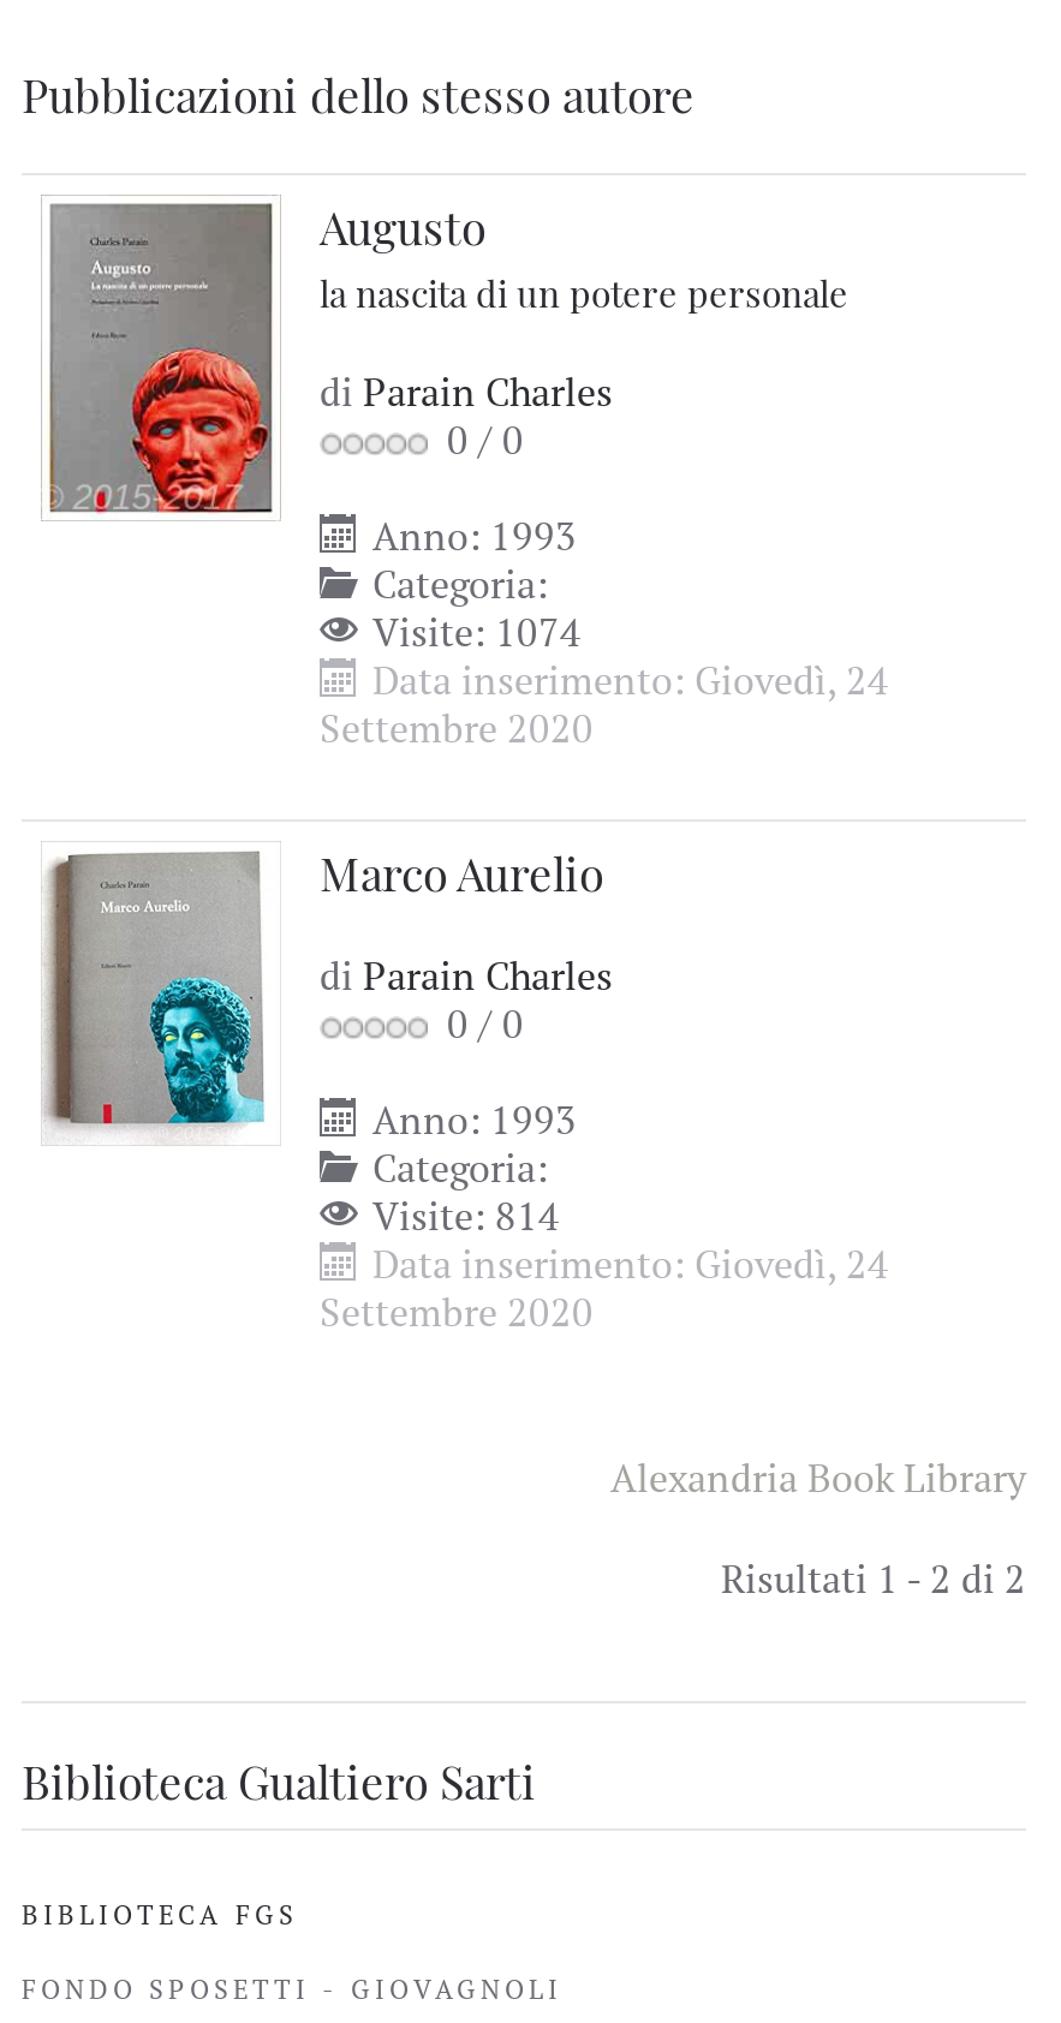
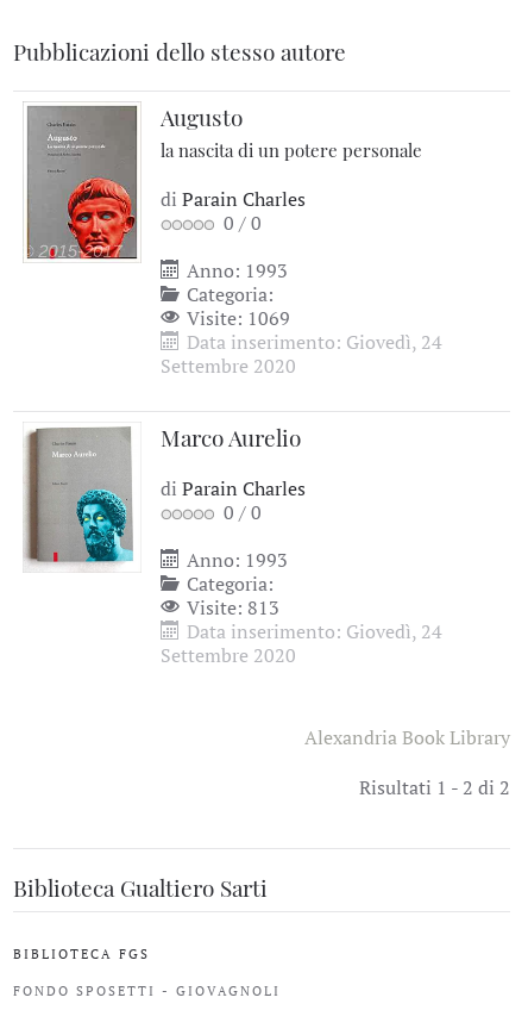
- Visite: 1074
+ Visite: 1069

- Visite: 814
+ Visite: 813
